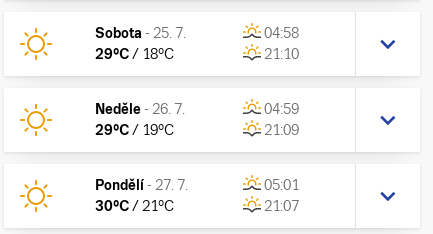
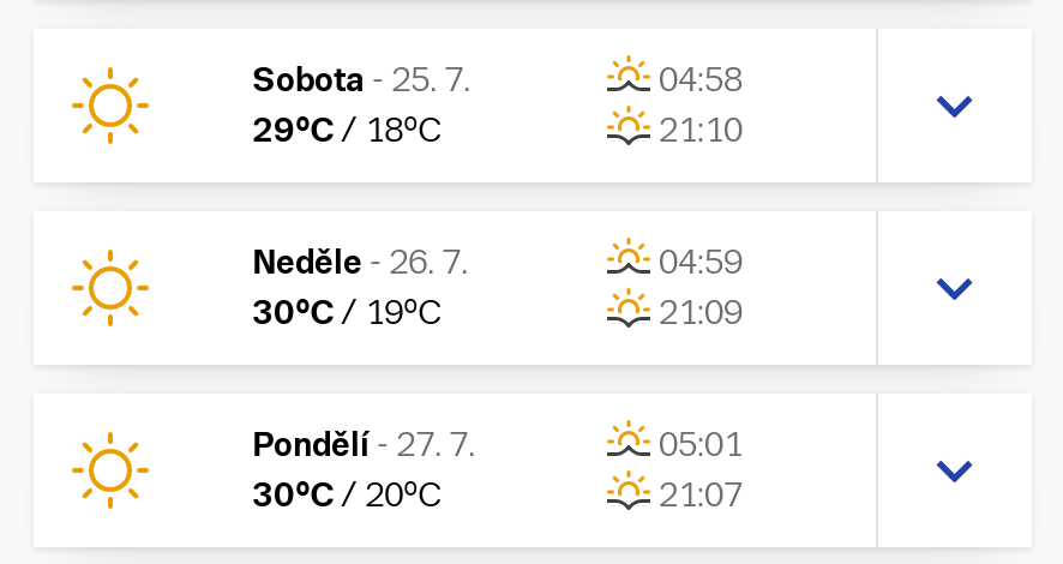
- 29°C / 19°C
+ 30°C / 19°C

- 30°C / 21°C
+ 30°C / 20°C
